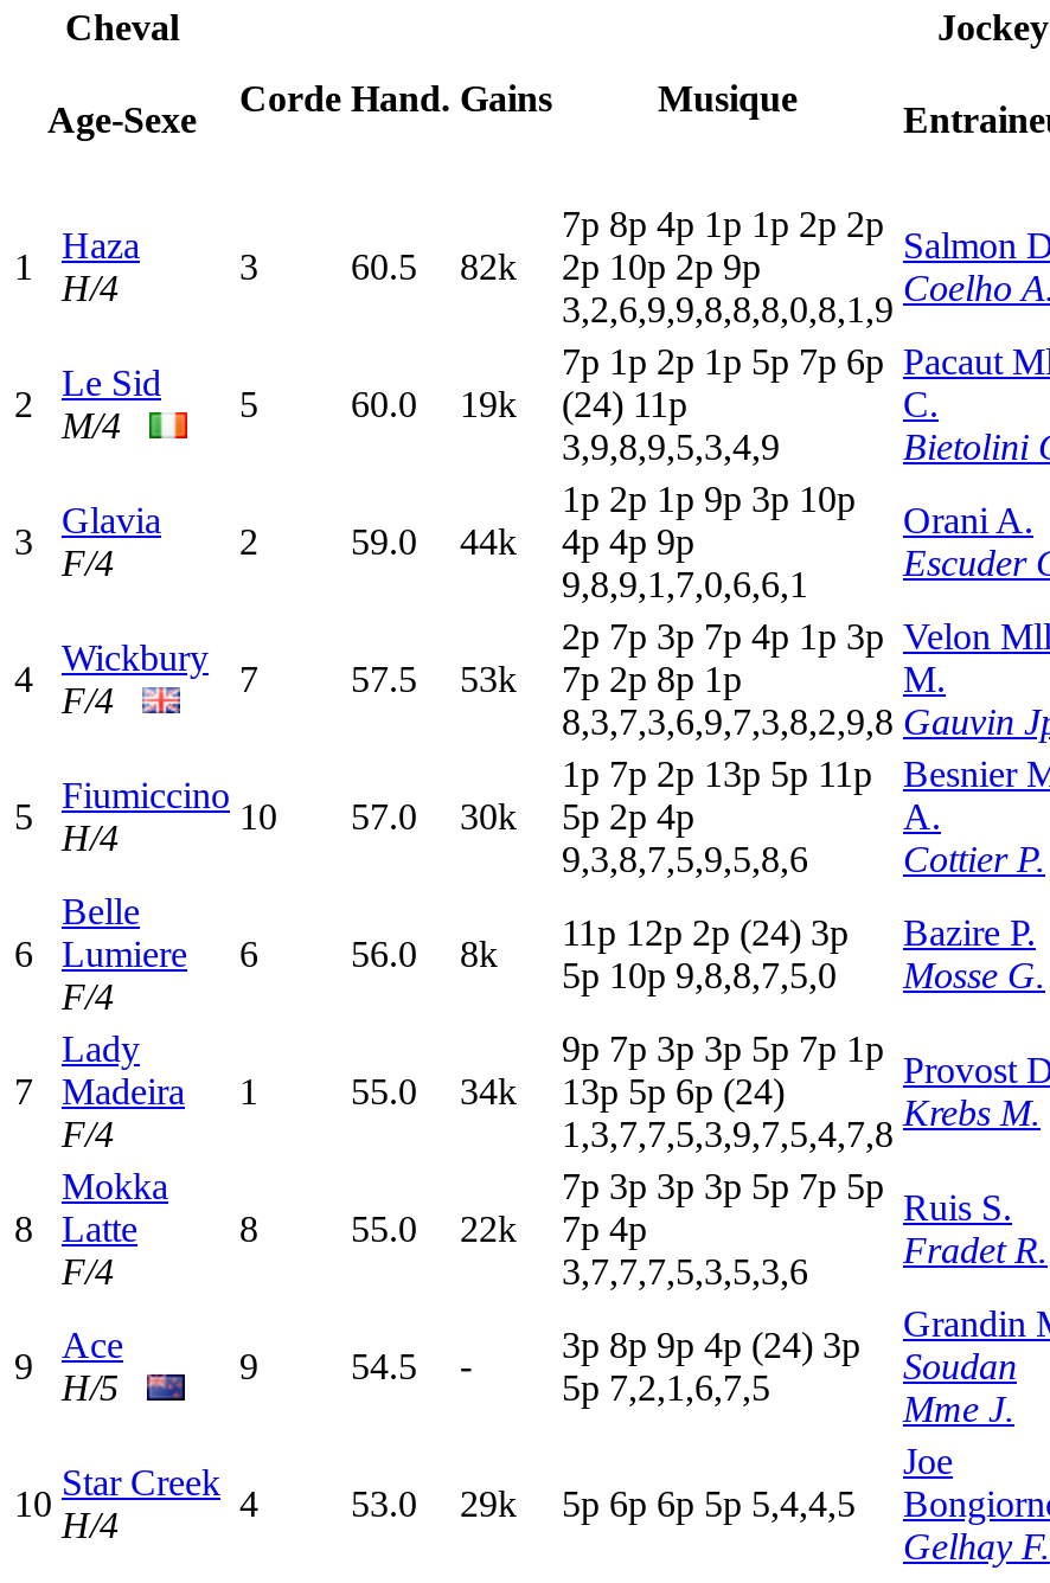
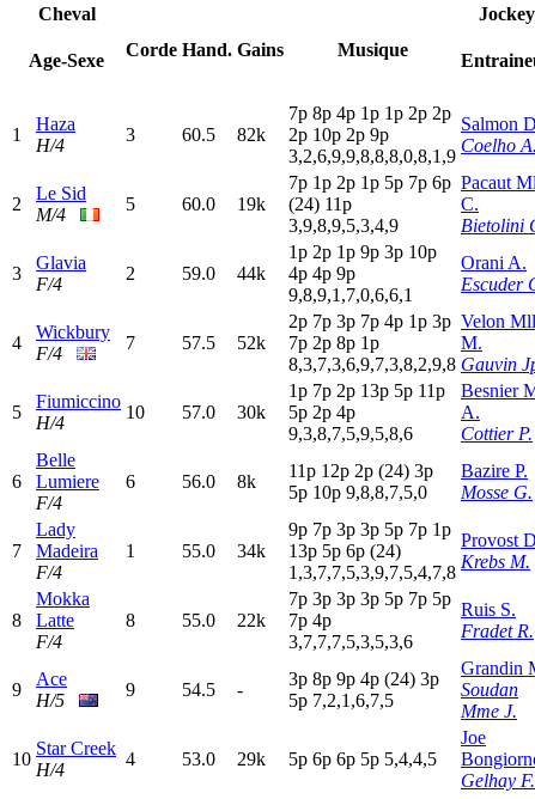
- 57.5 53k 7p 2p 8p 1 p
+ 57.5 52k 7p 2p 8p 1 p
